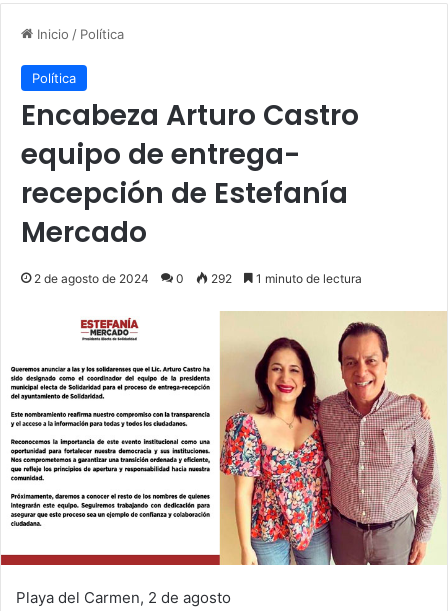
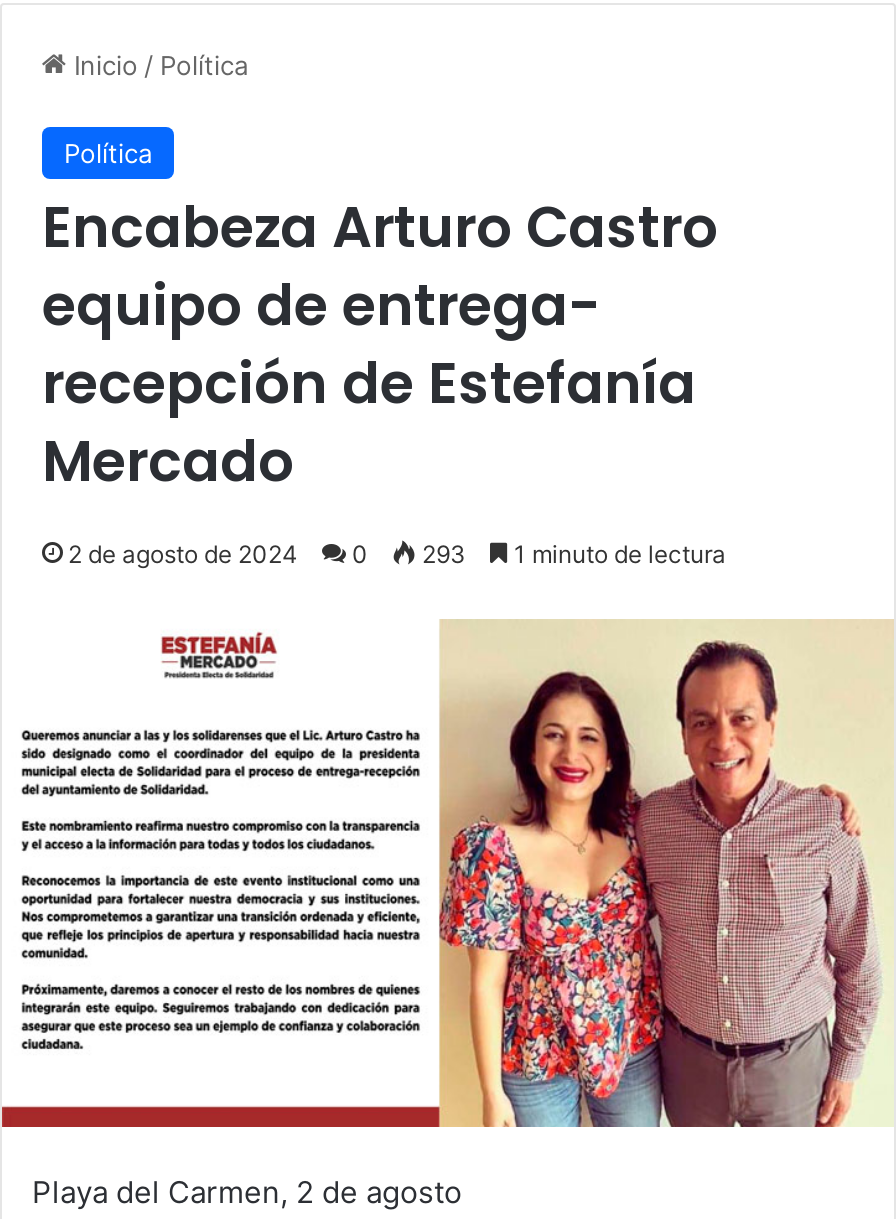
- 2 de agosto de 2024 0 292 1 minuto de lectura
+ 2 de agosto de 2024 0 293 1 minuto de lectura
